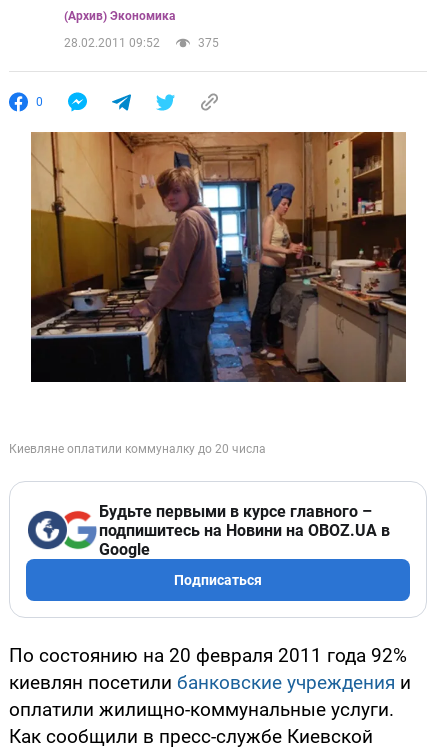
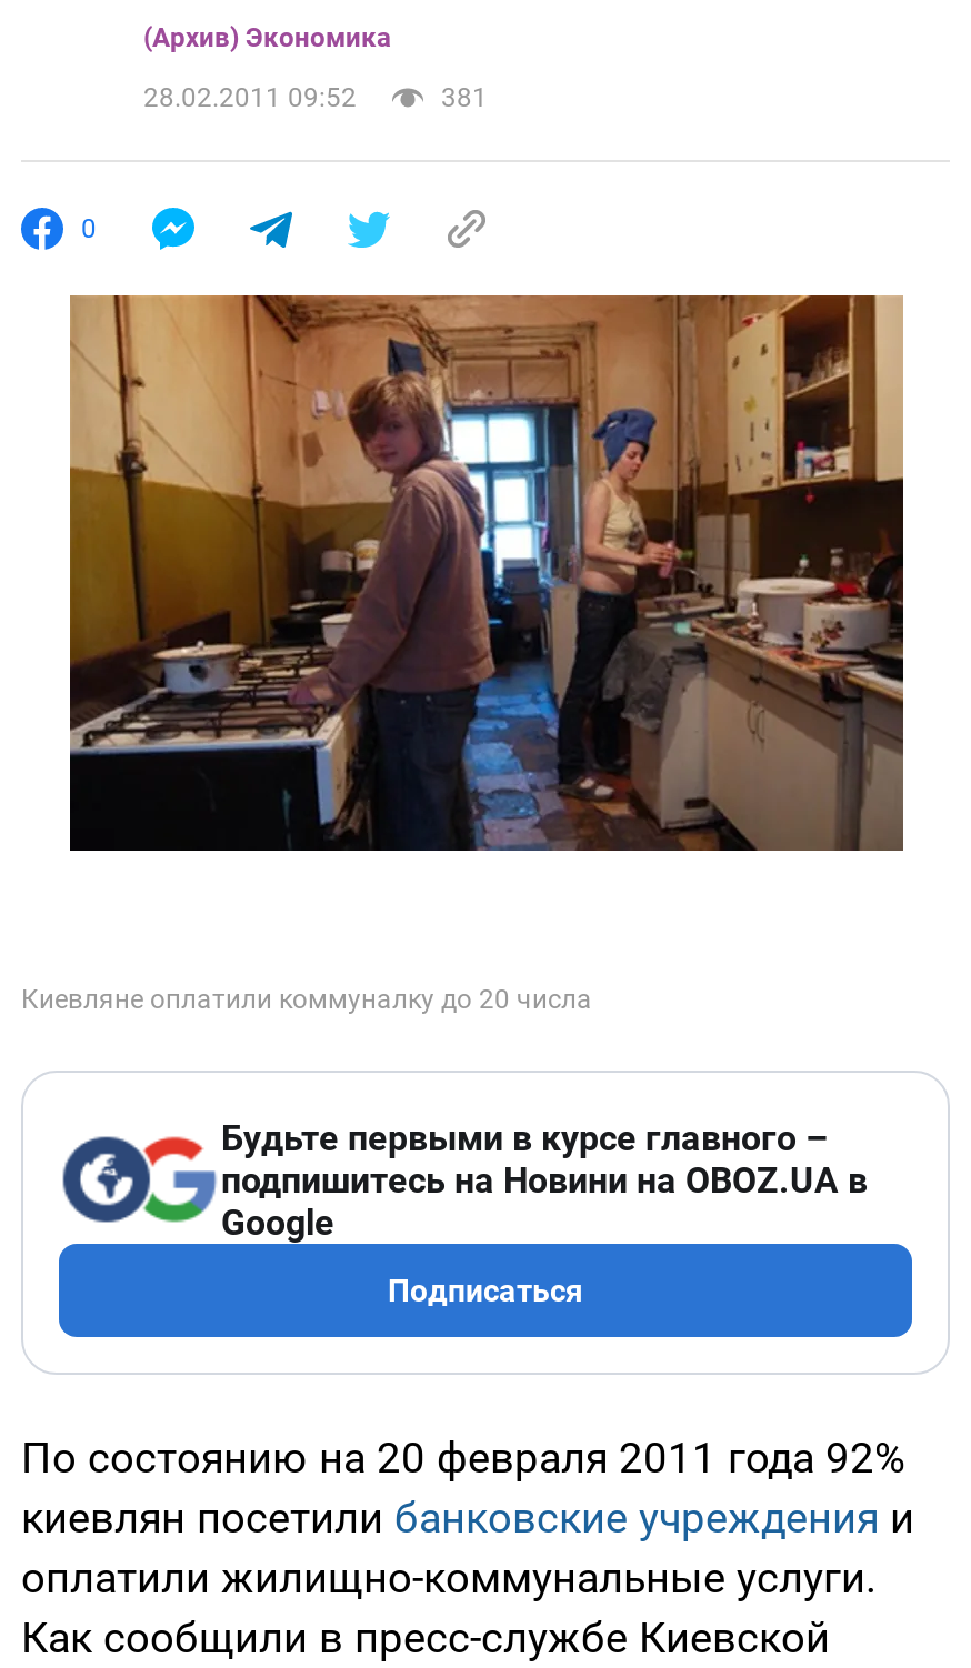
- 375
+ 381
